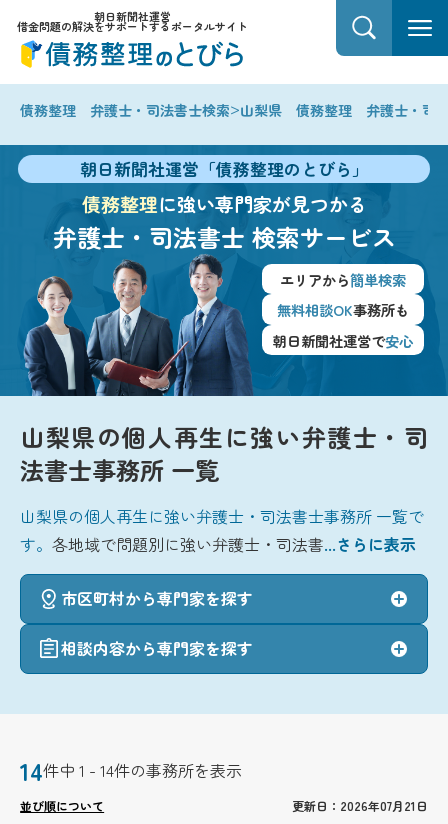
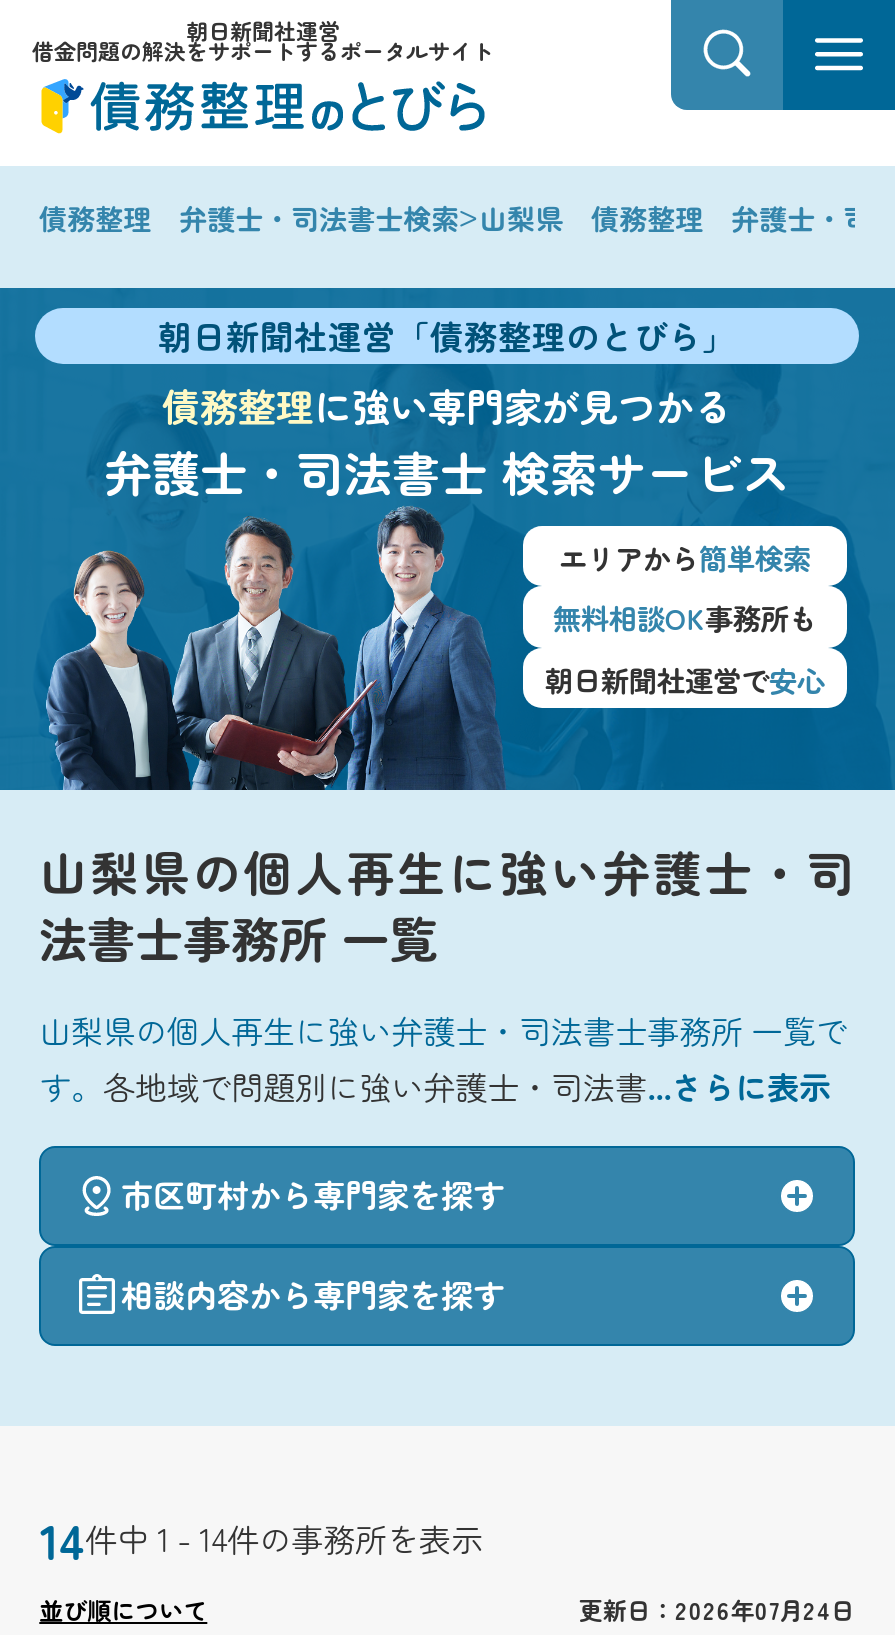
- 更新日：2026年07月21日
+ 更新日：2026年07月24日
